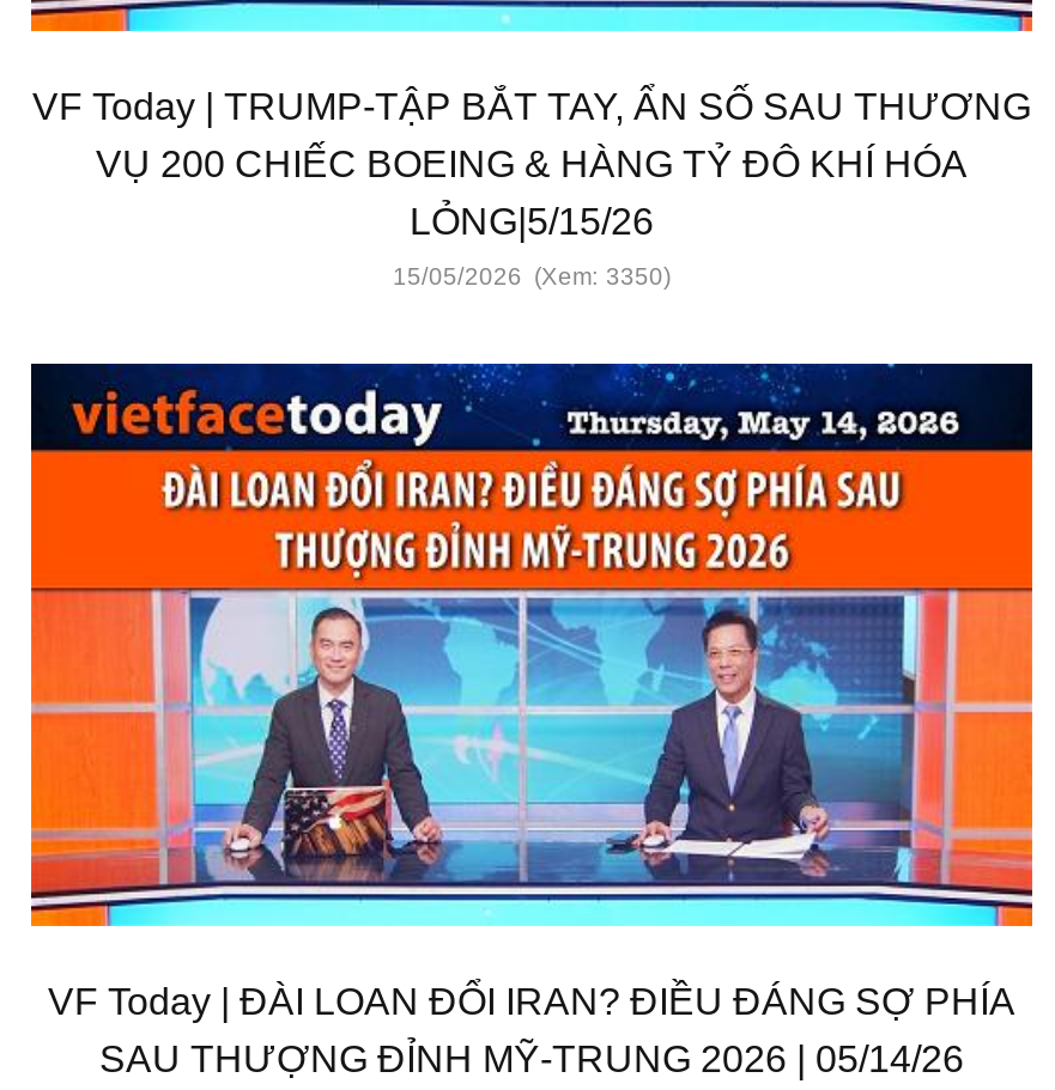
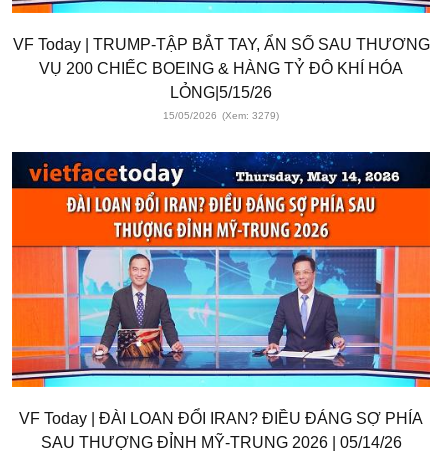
- 15/05/2026 (Xem: 3350)
+ 15/05/2026 (Xem: 3279)
